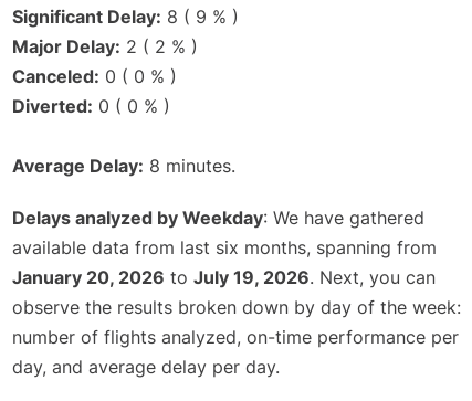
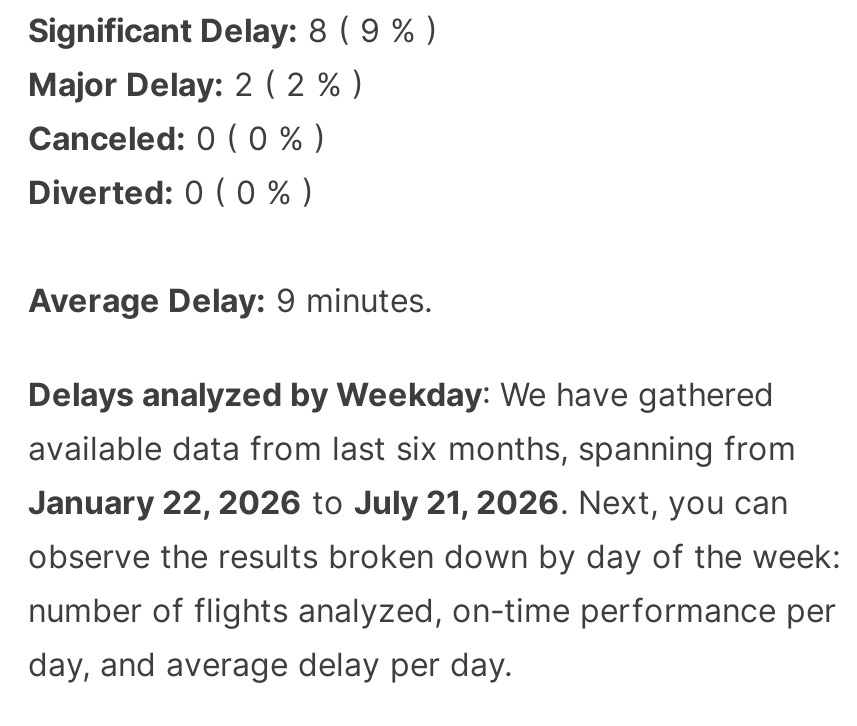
- Average Delay: 8 minutes.
+ Average Delay: 9 minutes.

- January 20, 2026 to July 19, 2026. Next, you can
+ January 22, 2026 to July 21, 2026. Next, you can
